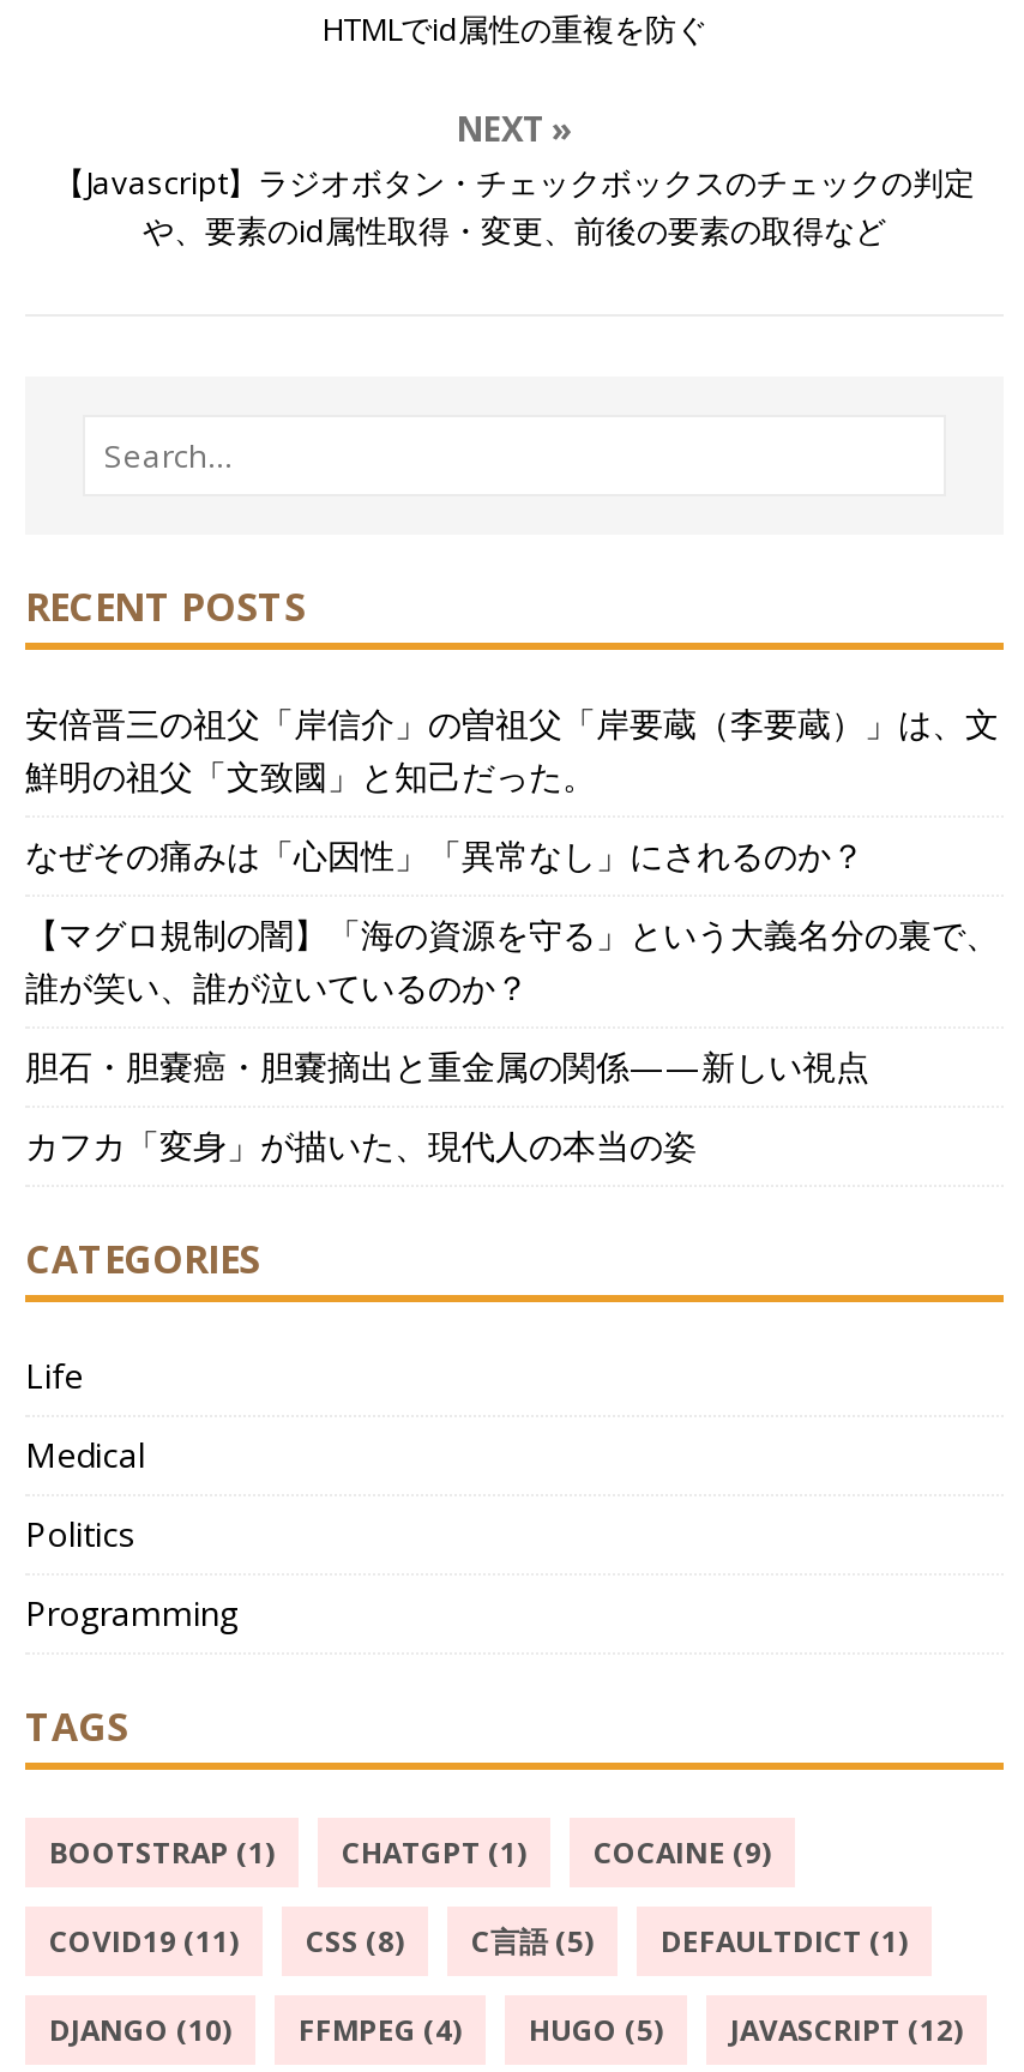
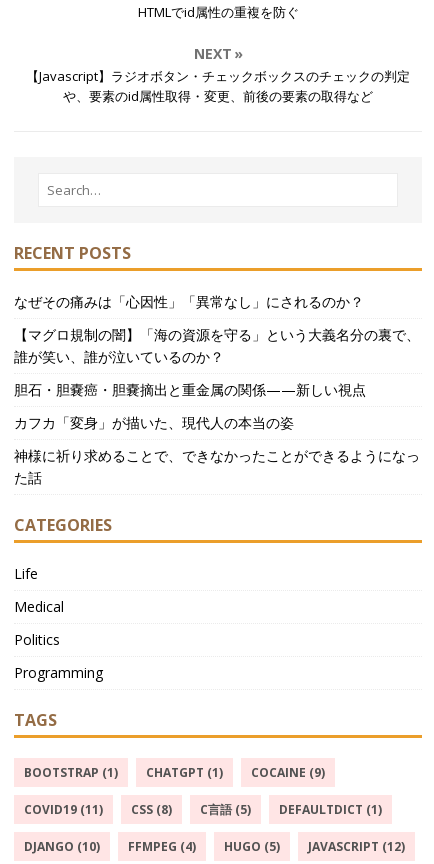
- 安倍晋三の祖父「岸信介」の曽祖父「岸要蔵（李要蔵）」は、文
- 鮮明の祖父「文致國」と知己だった。

moved up: なぜその痛みは「心因性」「異常なし」にされるのか？ | 【マグロ規制の闇】「海の資源を守る」という大義名分の裏で、 | 誰が笑い、誰が泣いているのか？ | 胆石・胆嚢癌・胆嚢摘出と重金属の関係——新しい視点 | カフカ「変身」が描いた、現代人の本当の姿

+ 神様に祈り求めることで、できなかったことができるようになっ
+ た話
